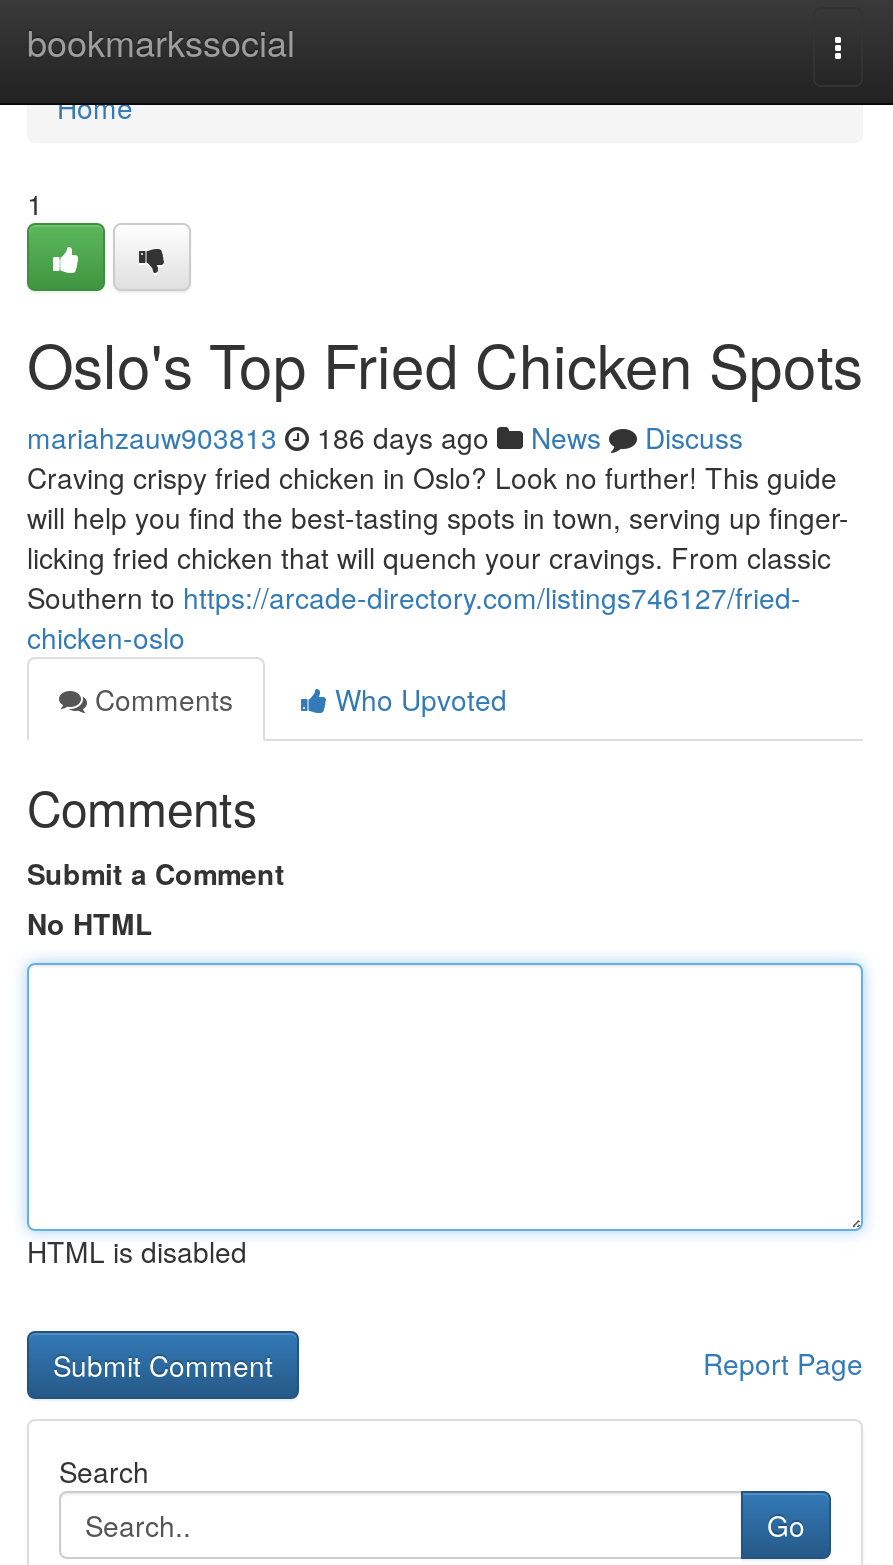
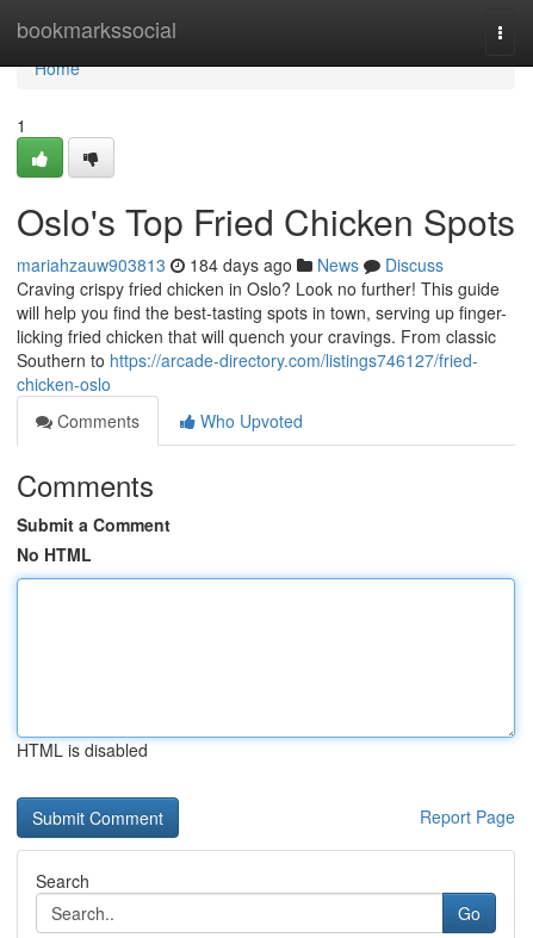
- mariahzauw903813 186 days ago News Discuss
+ mariahzauw903813 184 days ago News Discuss
